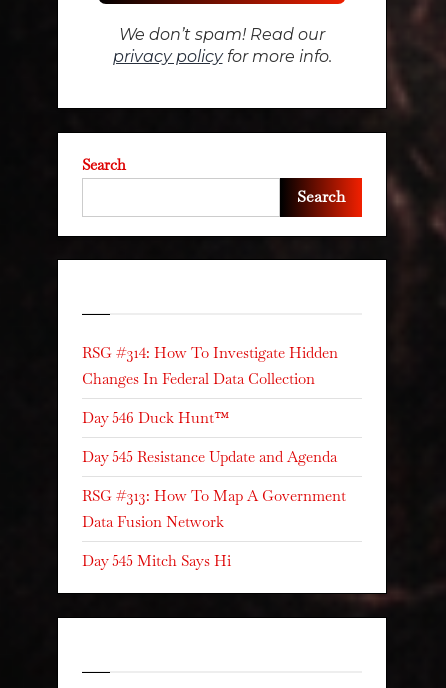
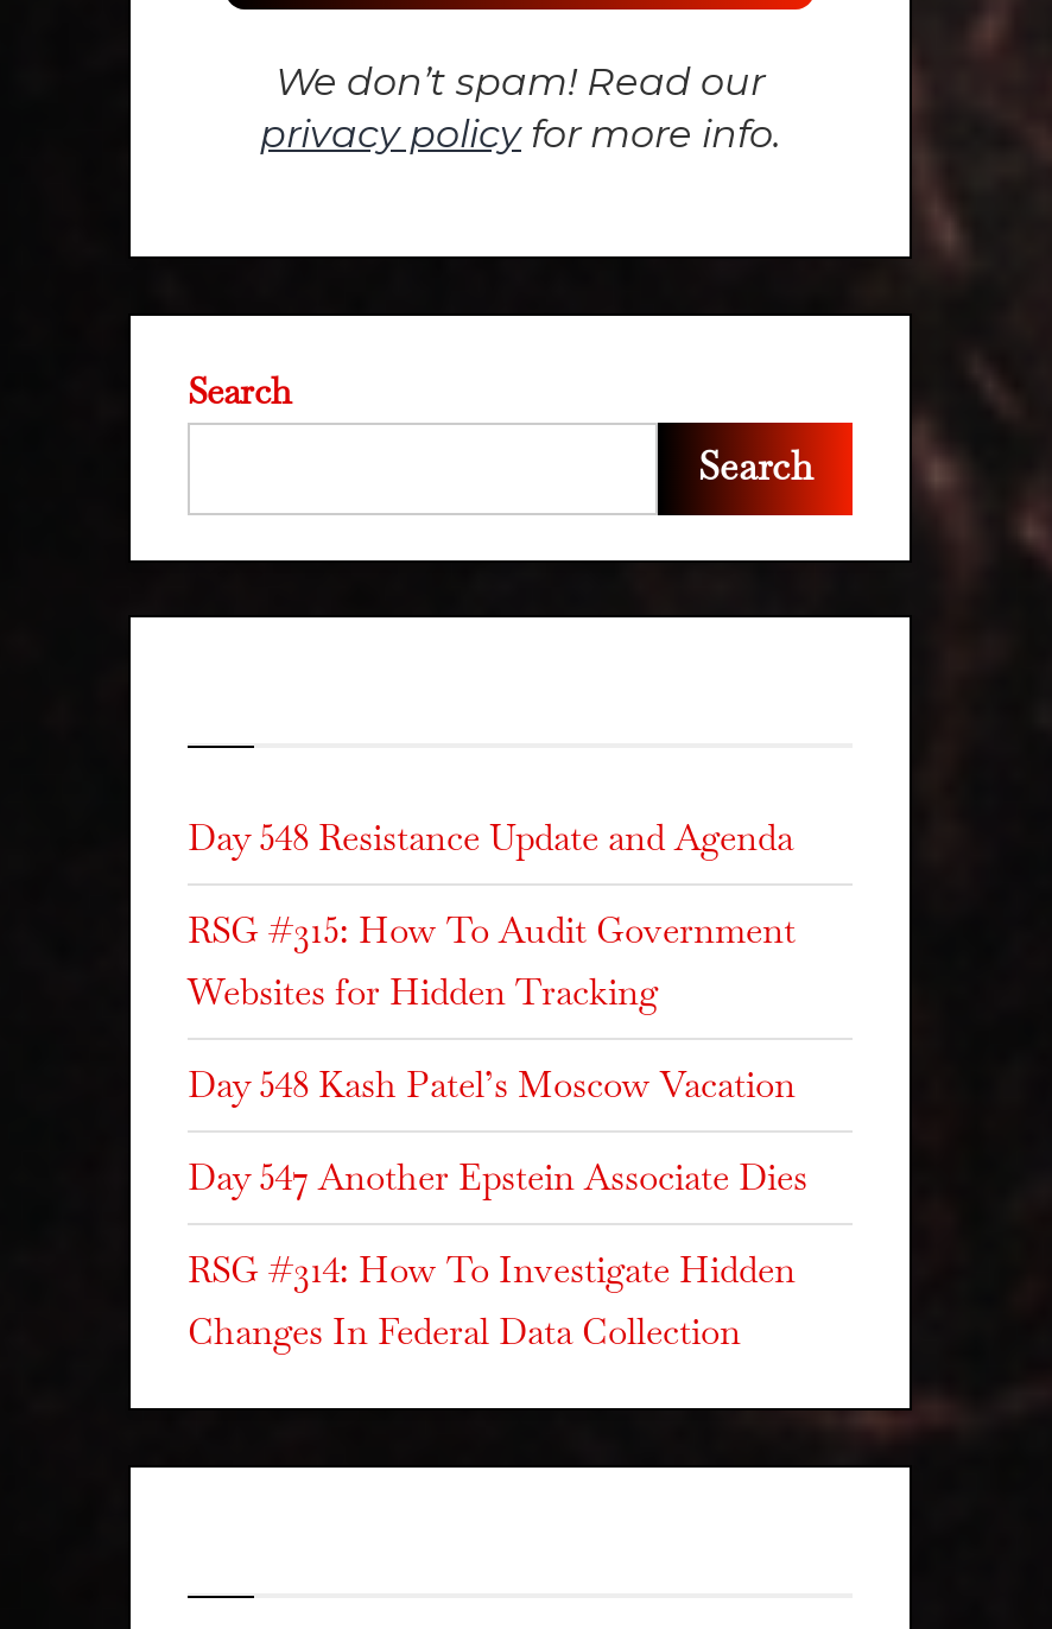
+ Day 548 Resistance Update and Agenda
+ RSG #315: How To Audit Government
+ Websites for Hidden Tracking
+ Day 548 Kash Patel’s Moscow Vacation
+ Day 547 Another Epstein Associate Dies

moved down: RSG #314: How To Investigate Hidden | Changes In Federal Data Collection

- Day 546 Duck Hunt™
- Day 545 Resistance Update and Agenda
- RSG #313: How To Map A Government
- Data Fusion Network
- Day 545 Mitch Says Hi
